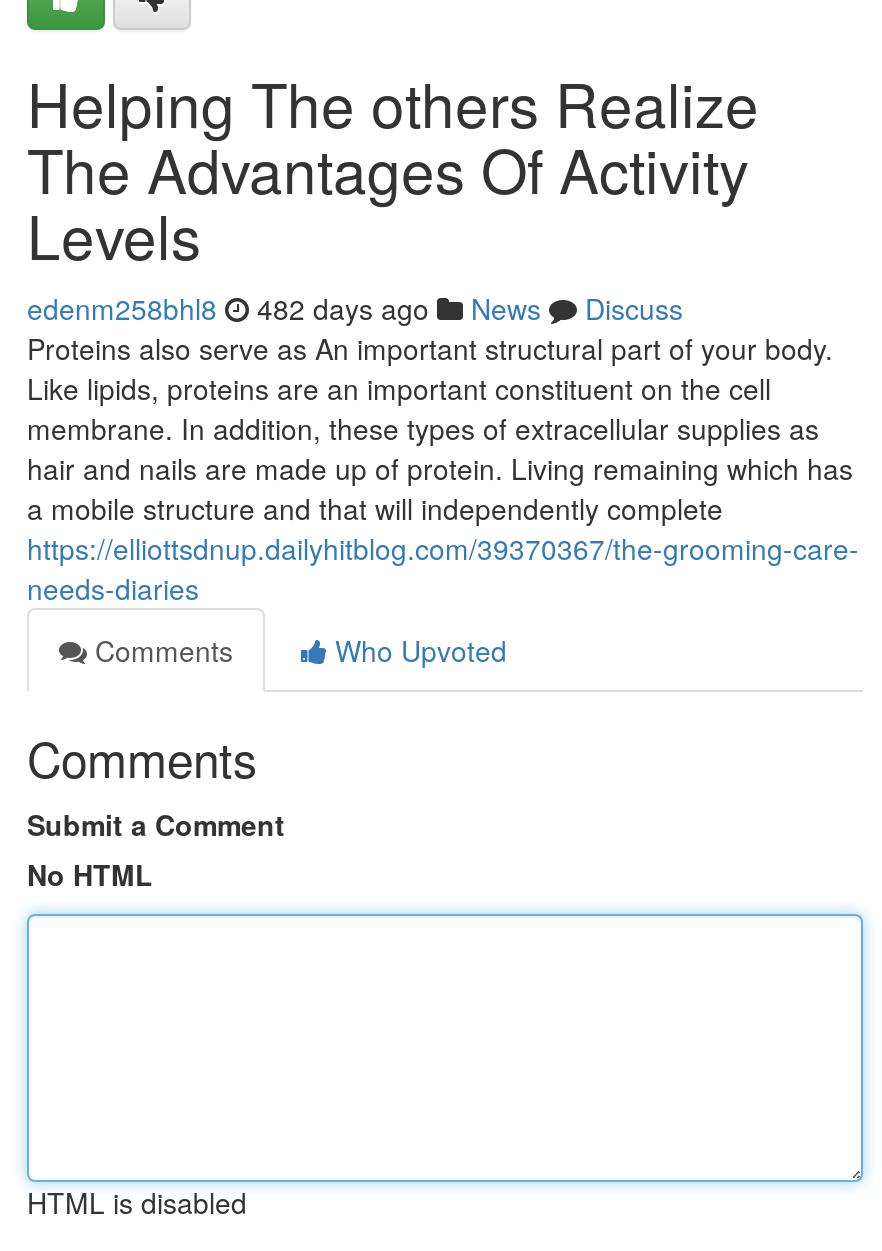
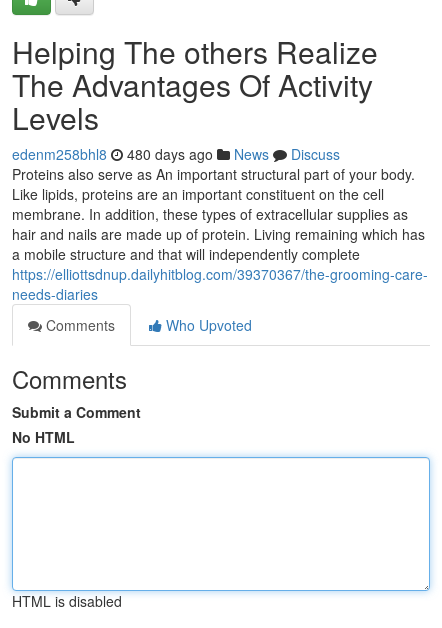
- edenm258bhl8 482 days ago News Discuss
+ edenm258bhl8 480 days ago News Discuss
